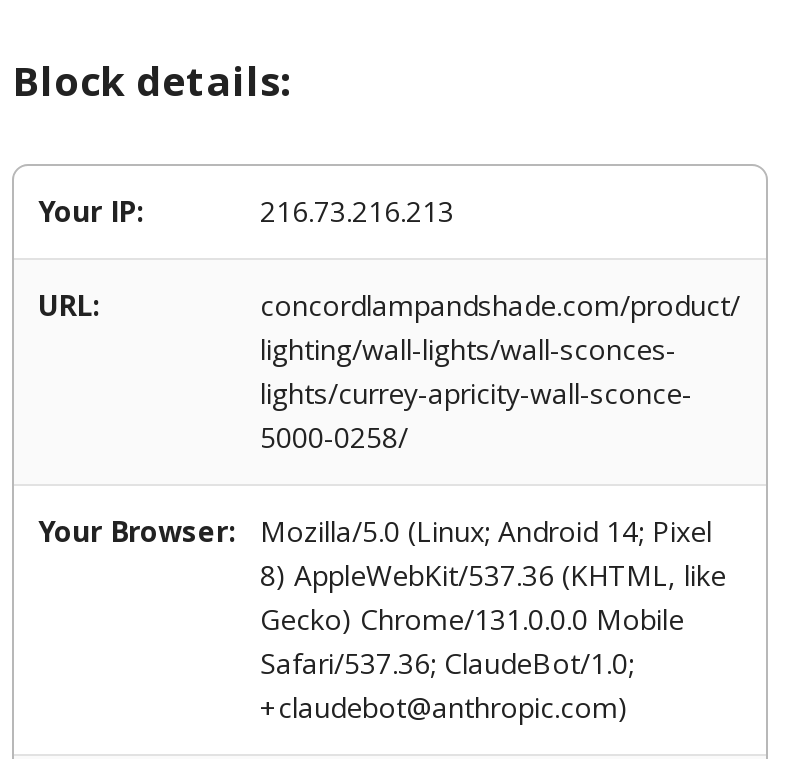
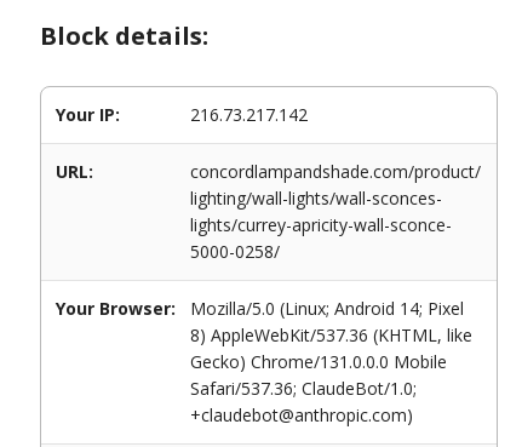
- 216.73.216.213
+ 216.73.217.142
